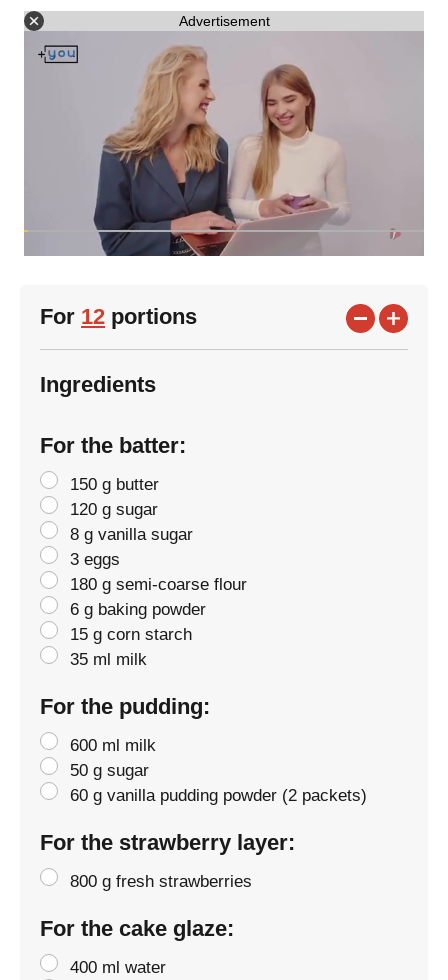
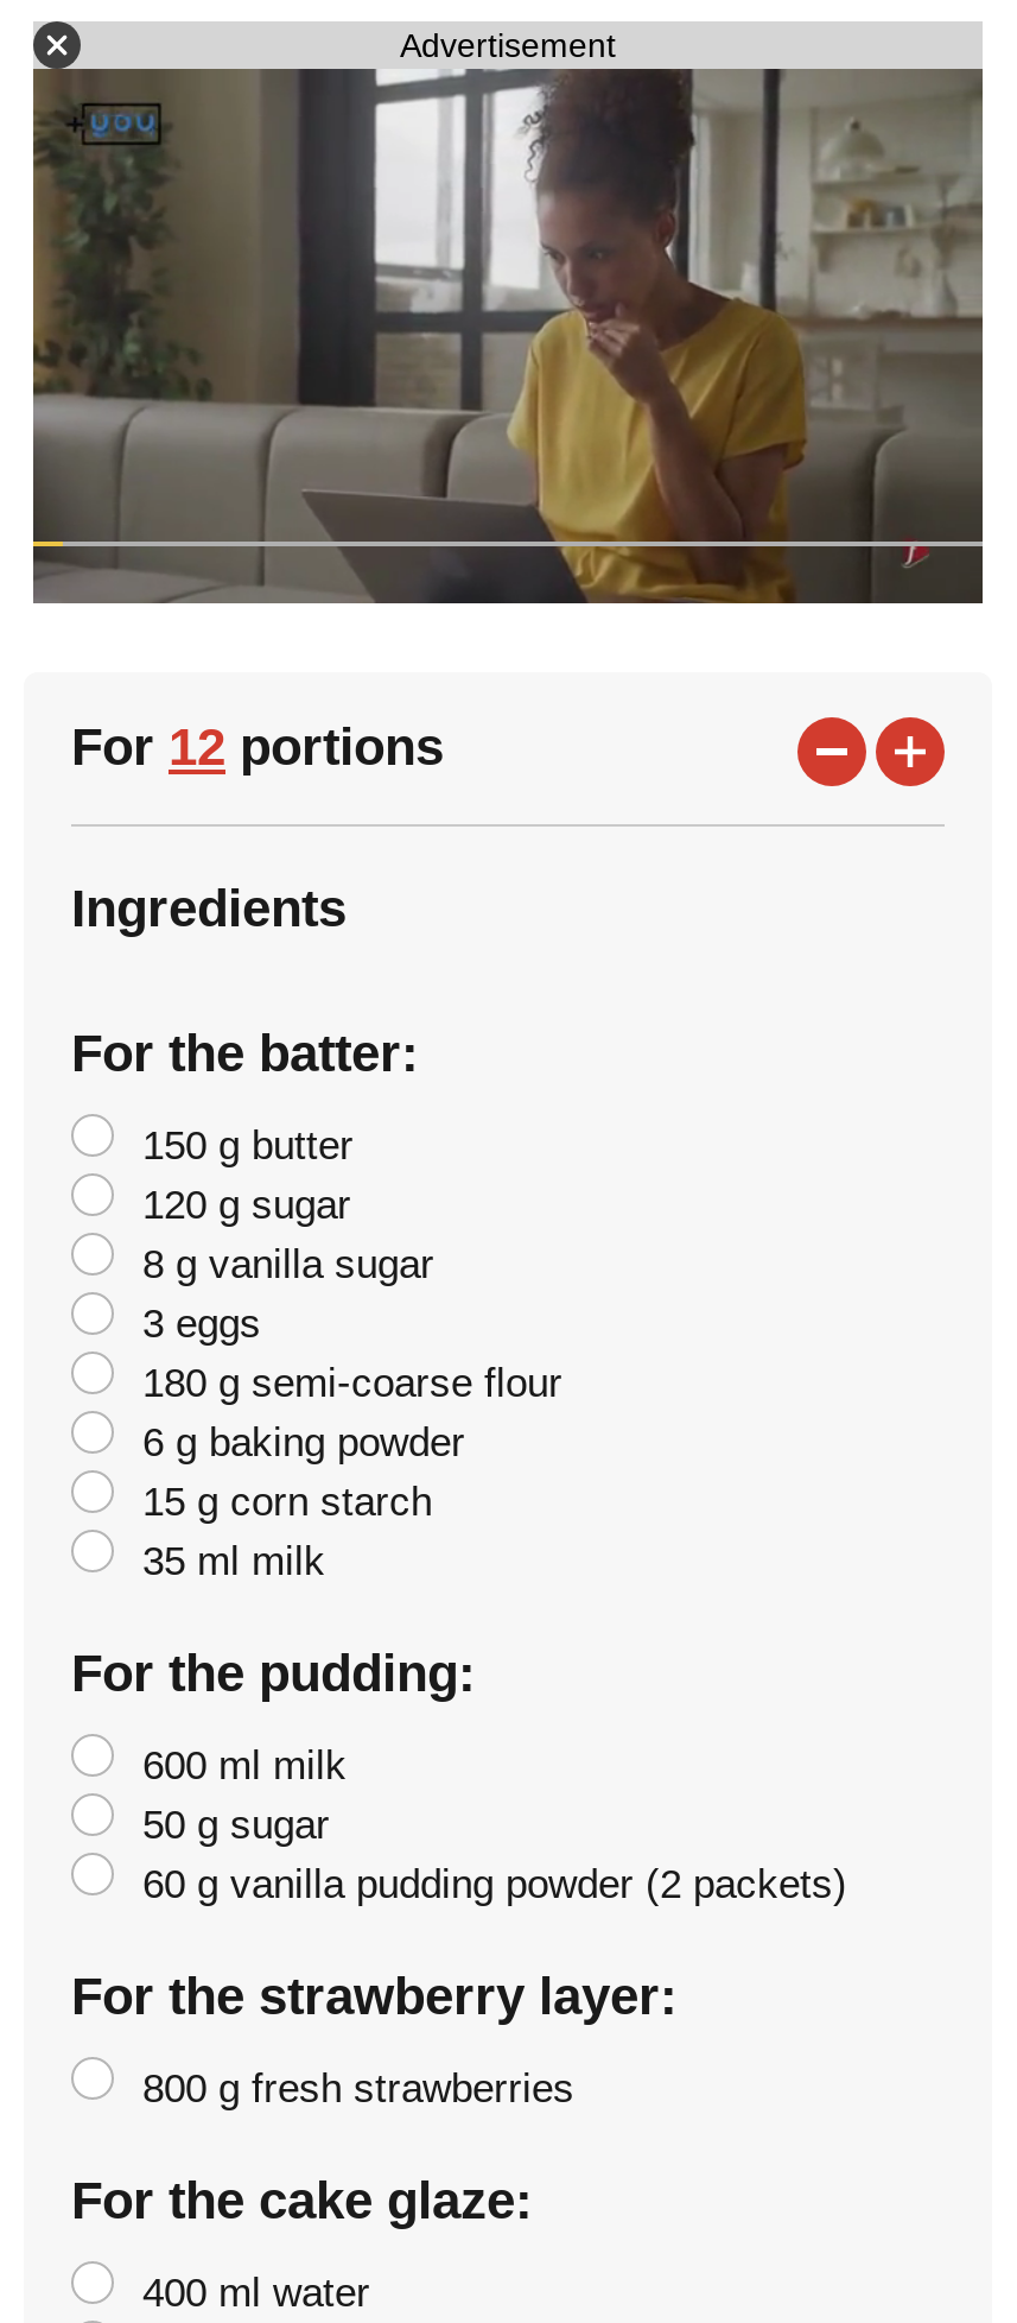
- [image]
+ [image]
